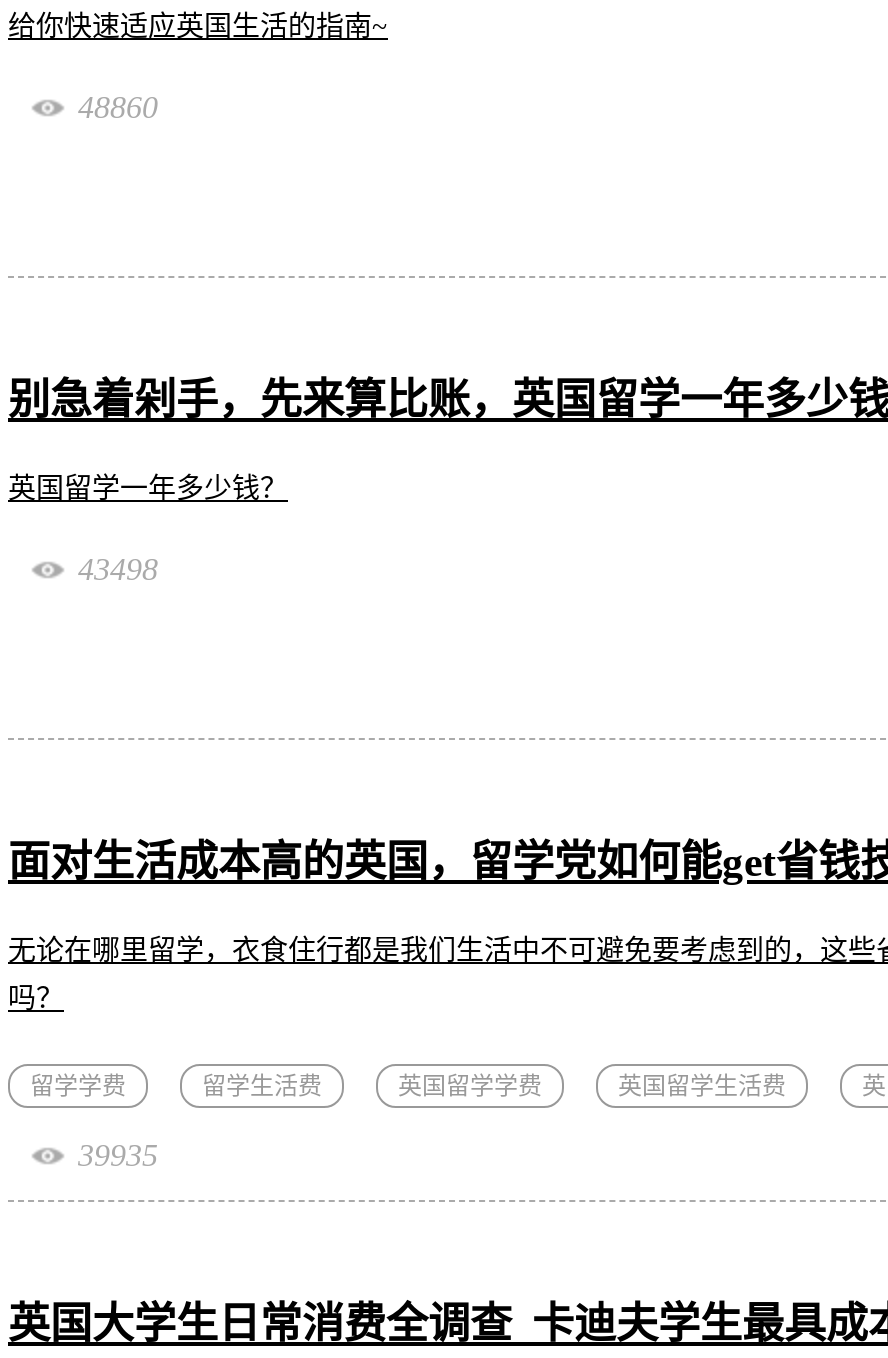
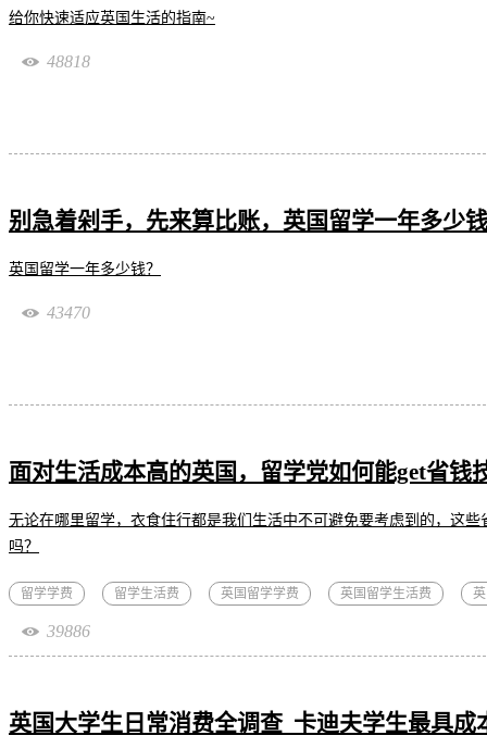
- 48860
+ 48818

- 43498
+ 43470

- 39935
+ 39886
